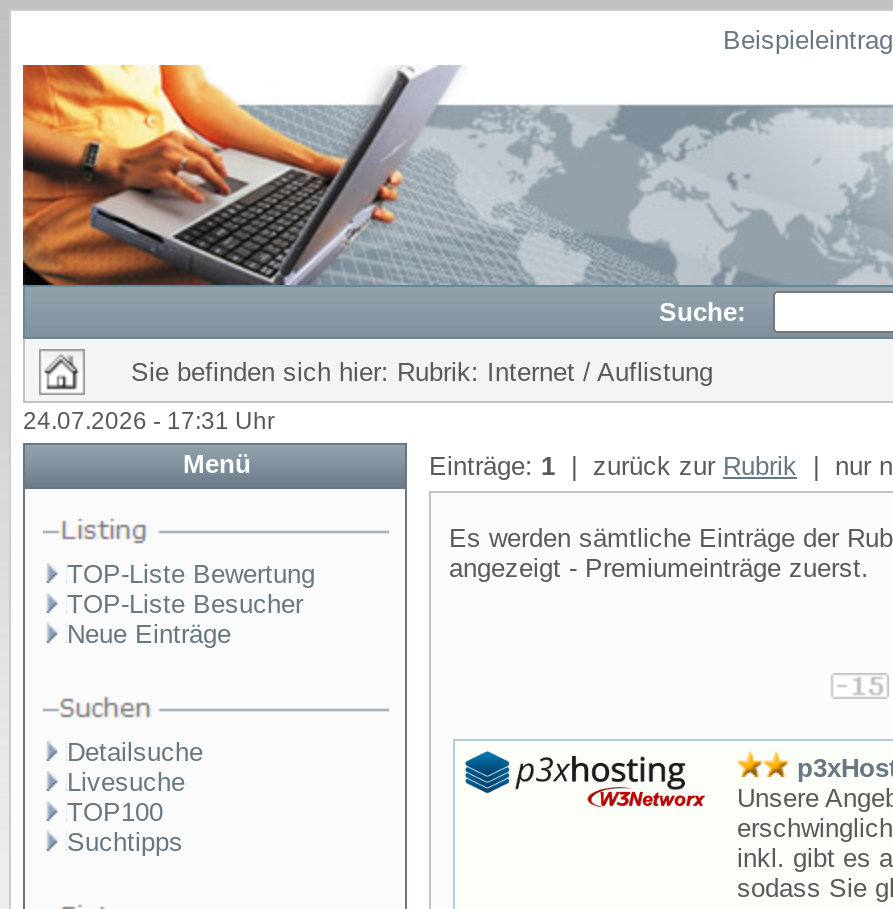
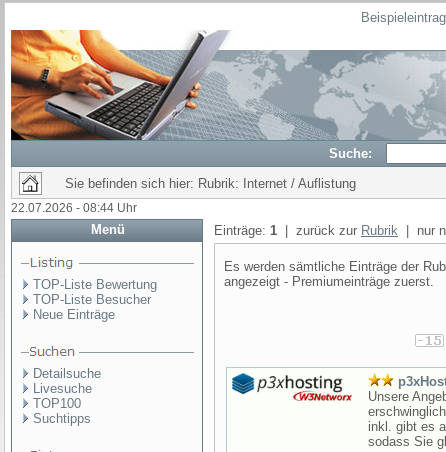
- 24.07.2026 - 17:31 Uhr
+ 22.07.2026 - 08:44 Uhr
